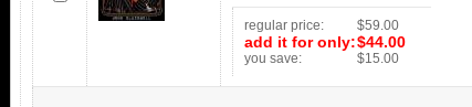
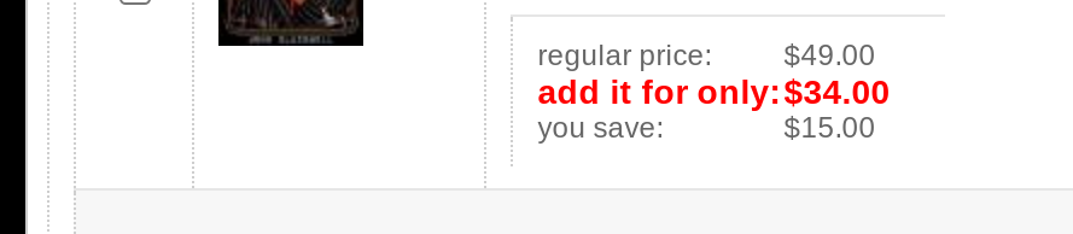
- $59.00
+ $49.00

- add it for only: $44.00
+ add it for only: $34.00
